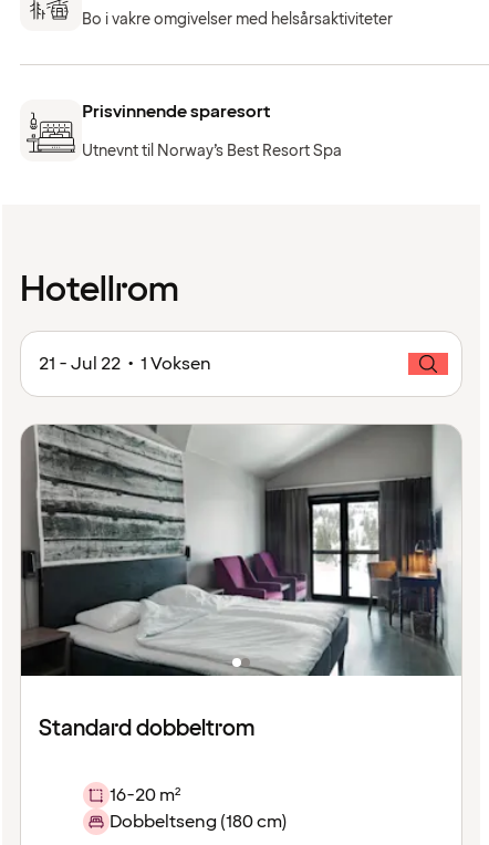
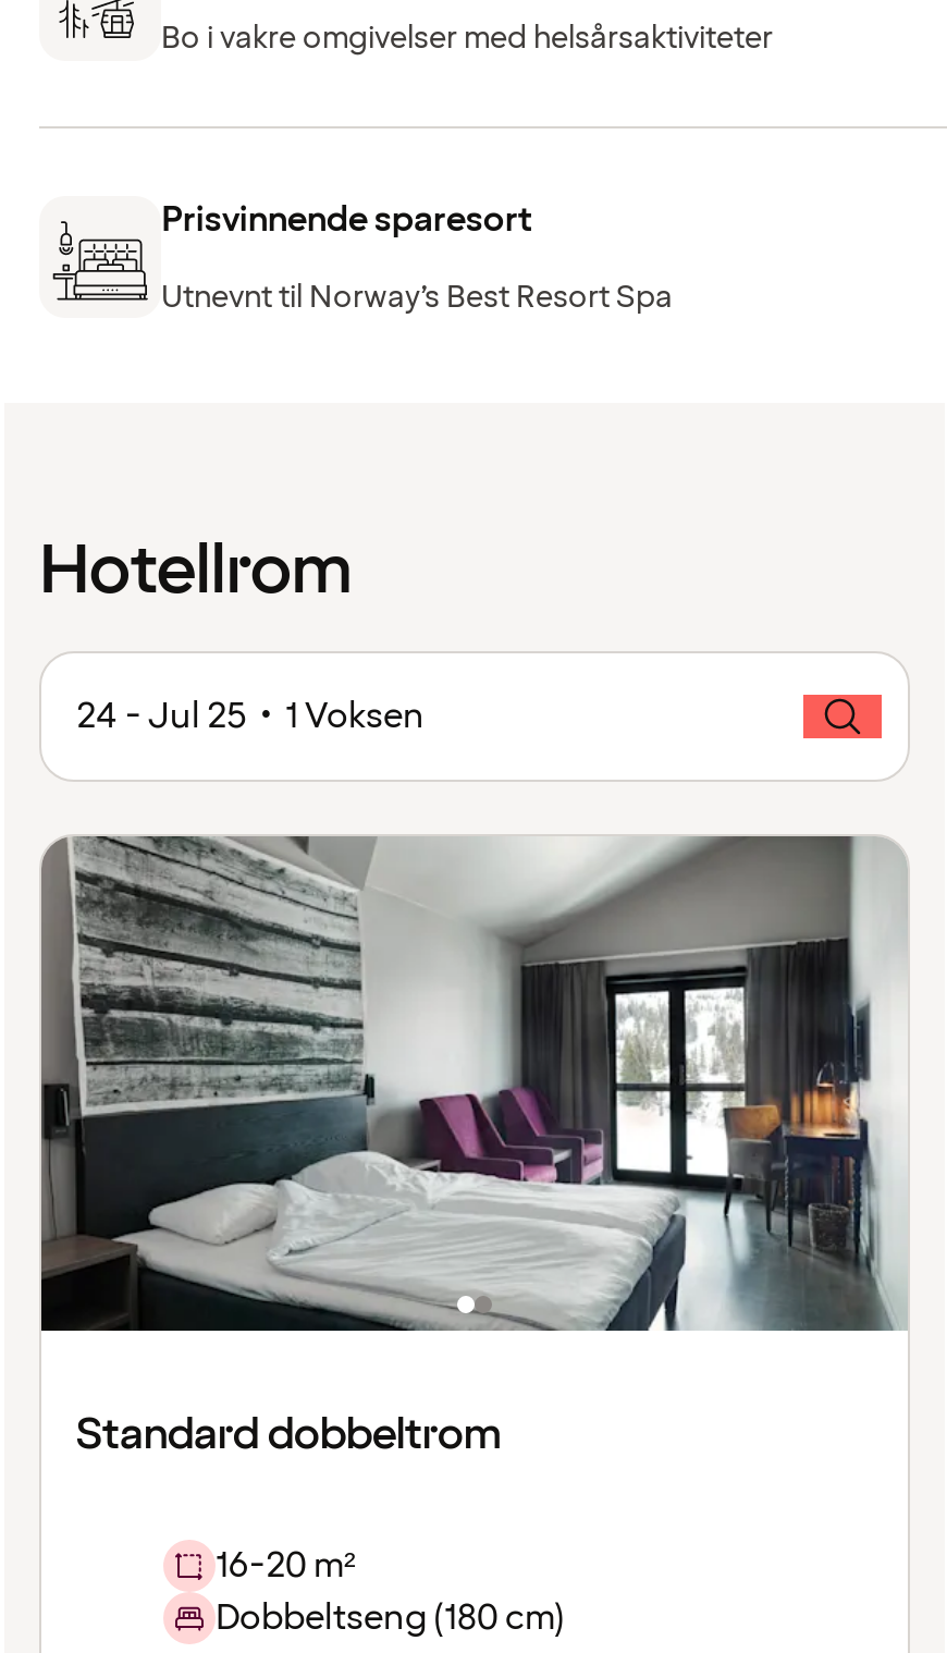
- 21 - Jul 22 • 1 Voksen
+ 24 - Jul 25 • 1 Voksen
